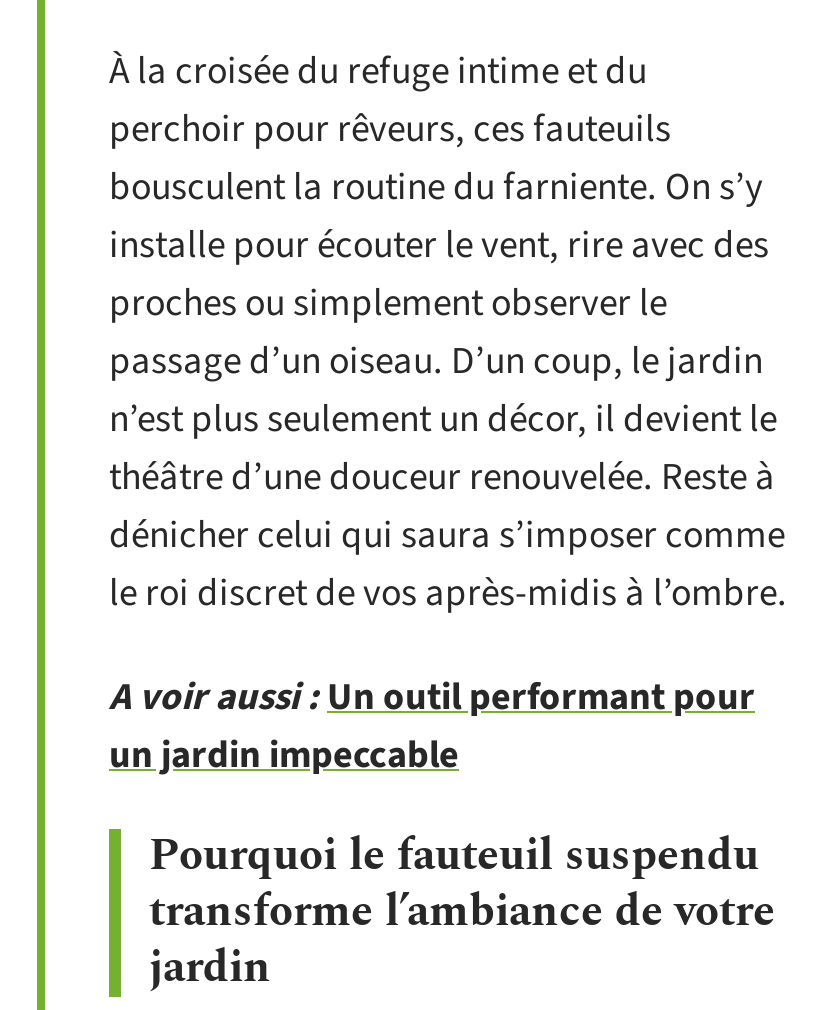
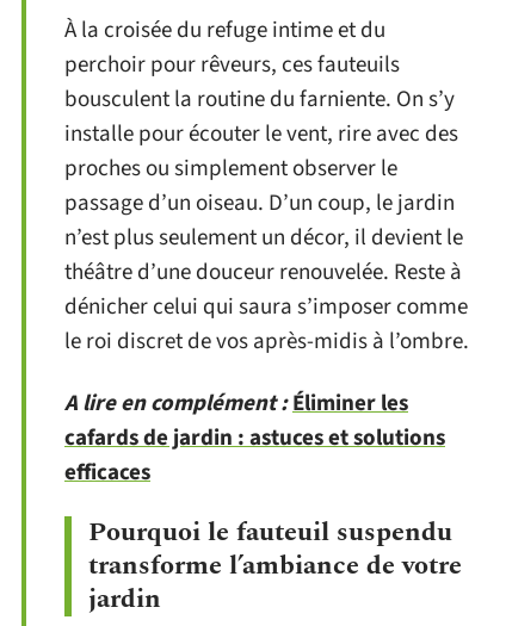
- A voir aussi : Un outil performant pour
- un jardin impeccable
+ A lire en complément : Éliminer les
+ cafards de jardin : astuces et solutions
+ efficaces
